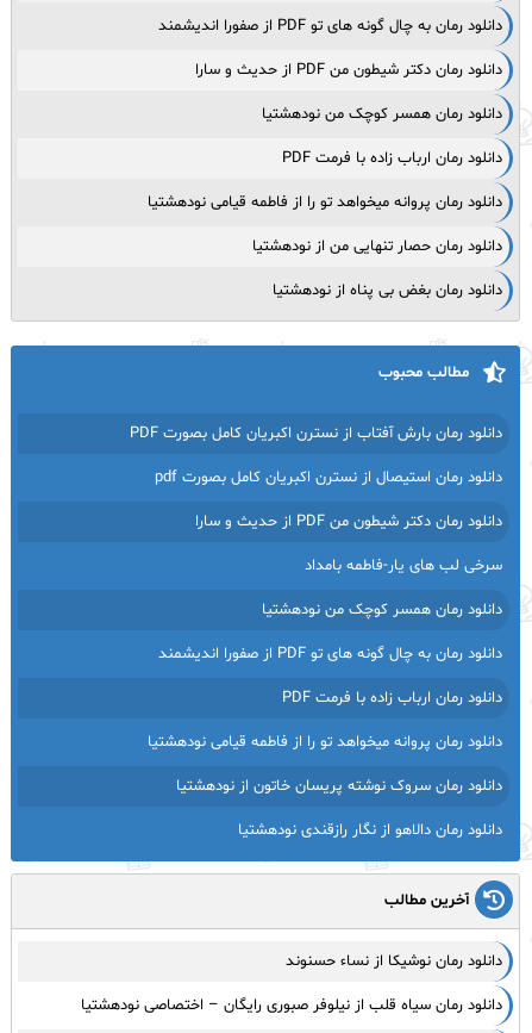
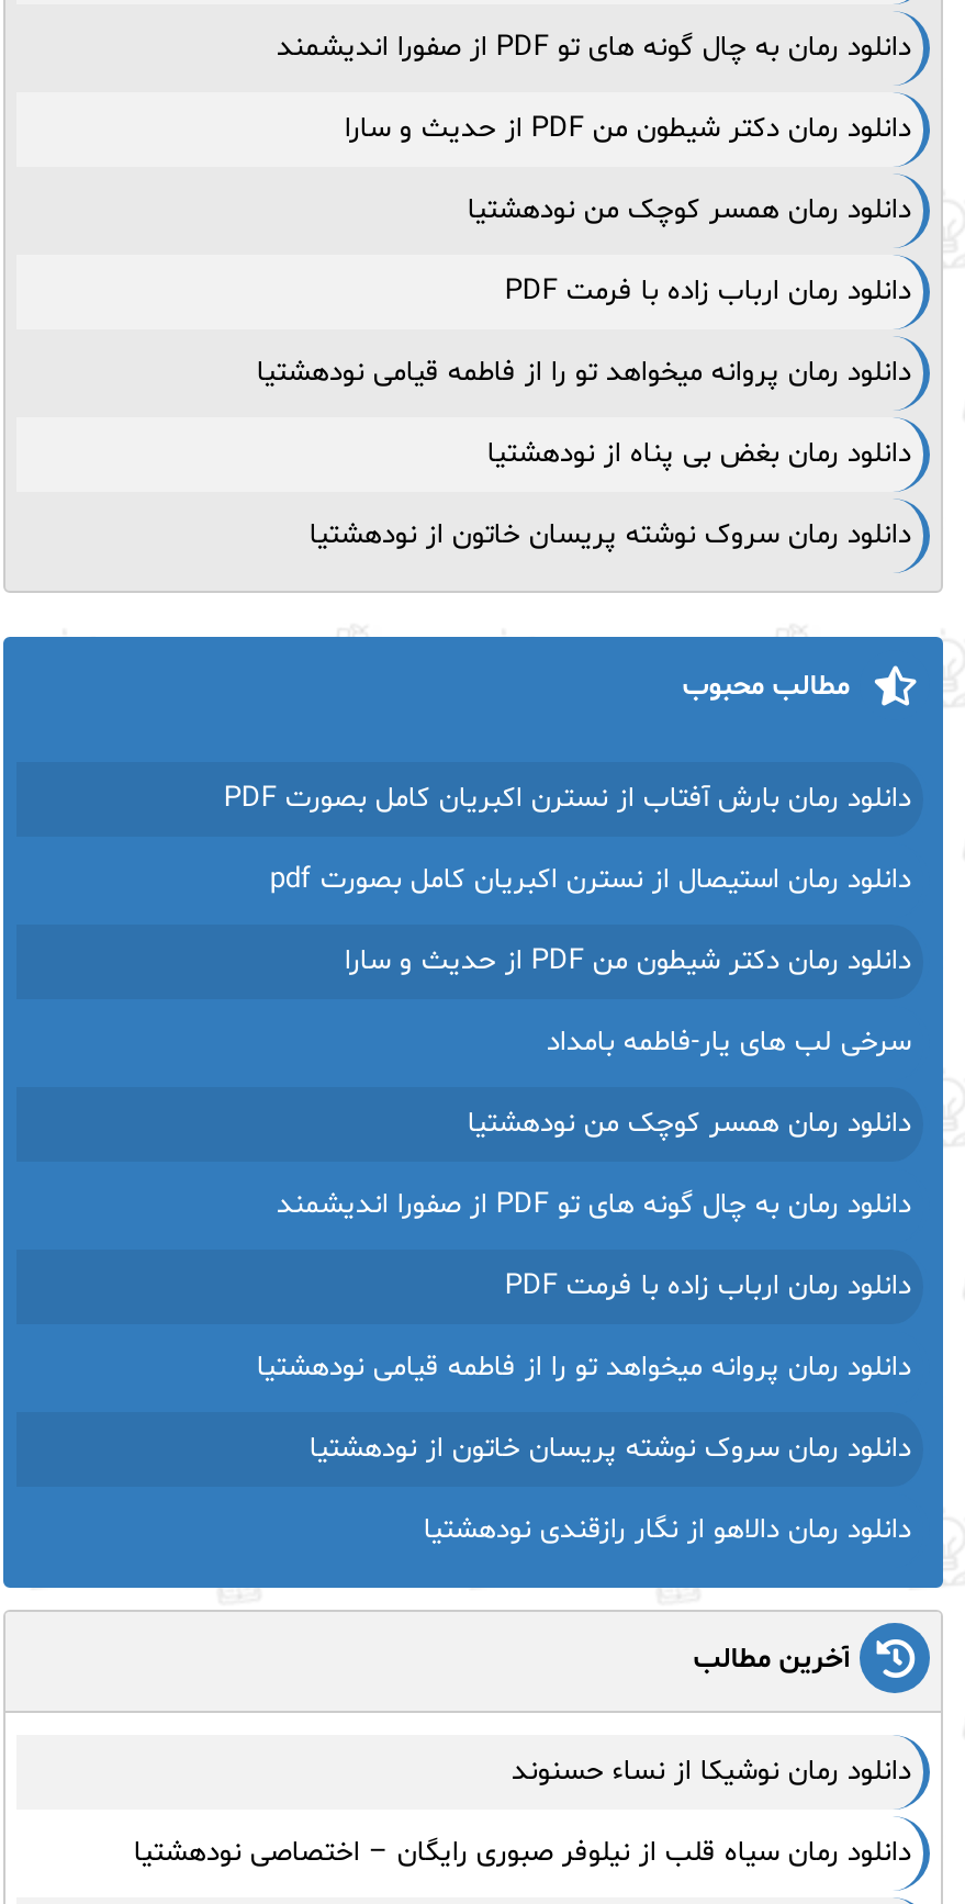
- دانلود رمان حصار تنهایی من از نودهشتیا

moved up: دانلود رمان بغض بی پناه از نودهشتیا

+ دانلود رمان سروک نوشته پریسان خاتون از نودهشتیا
